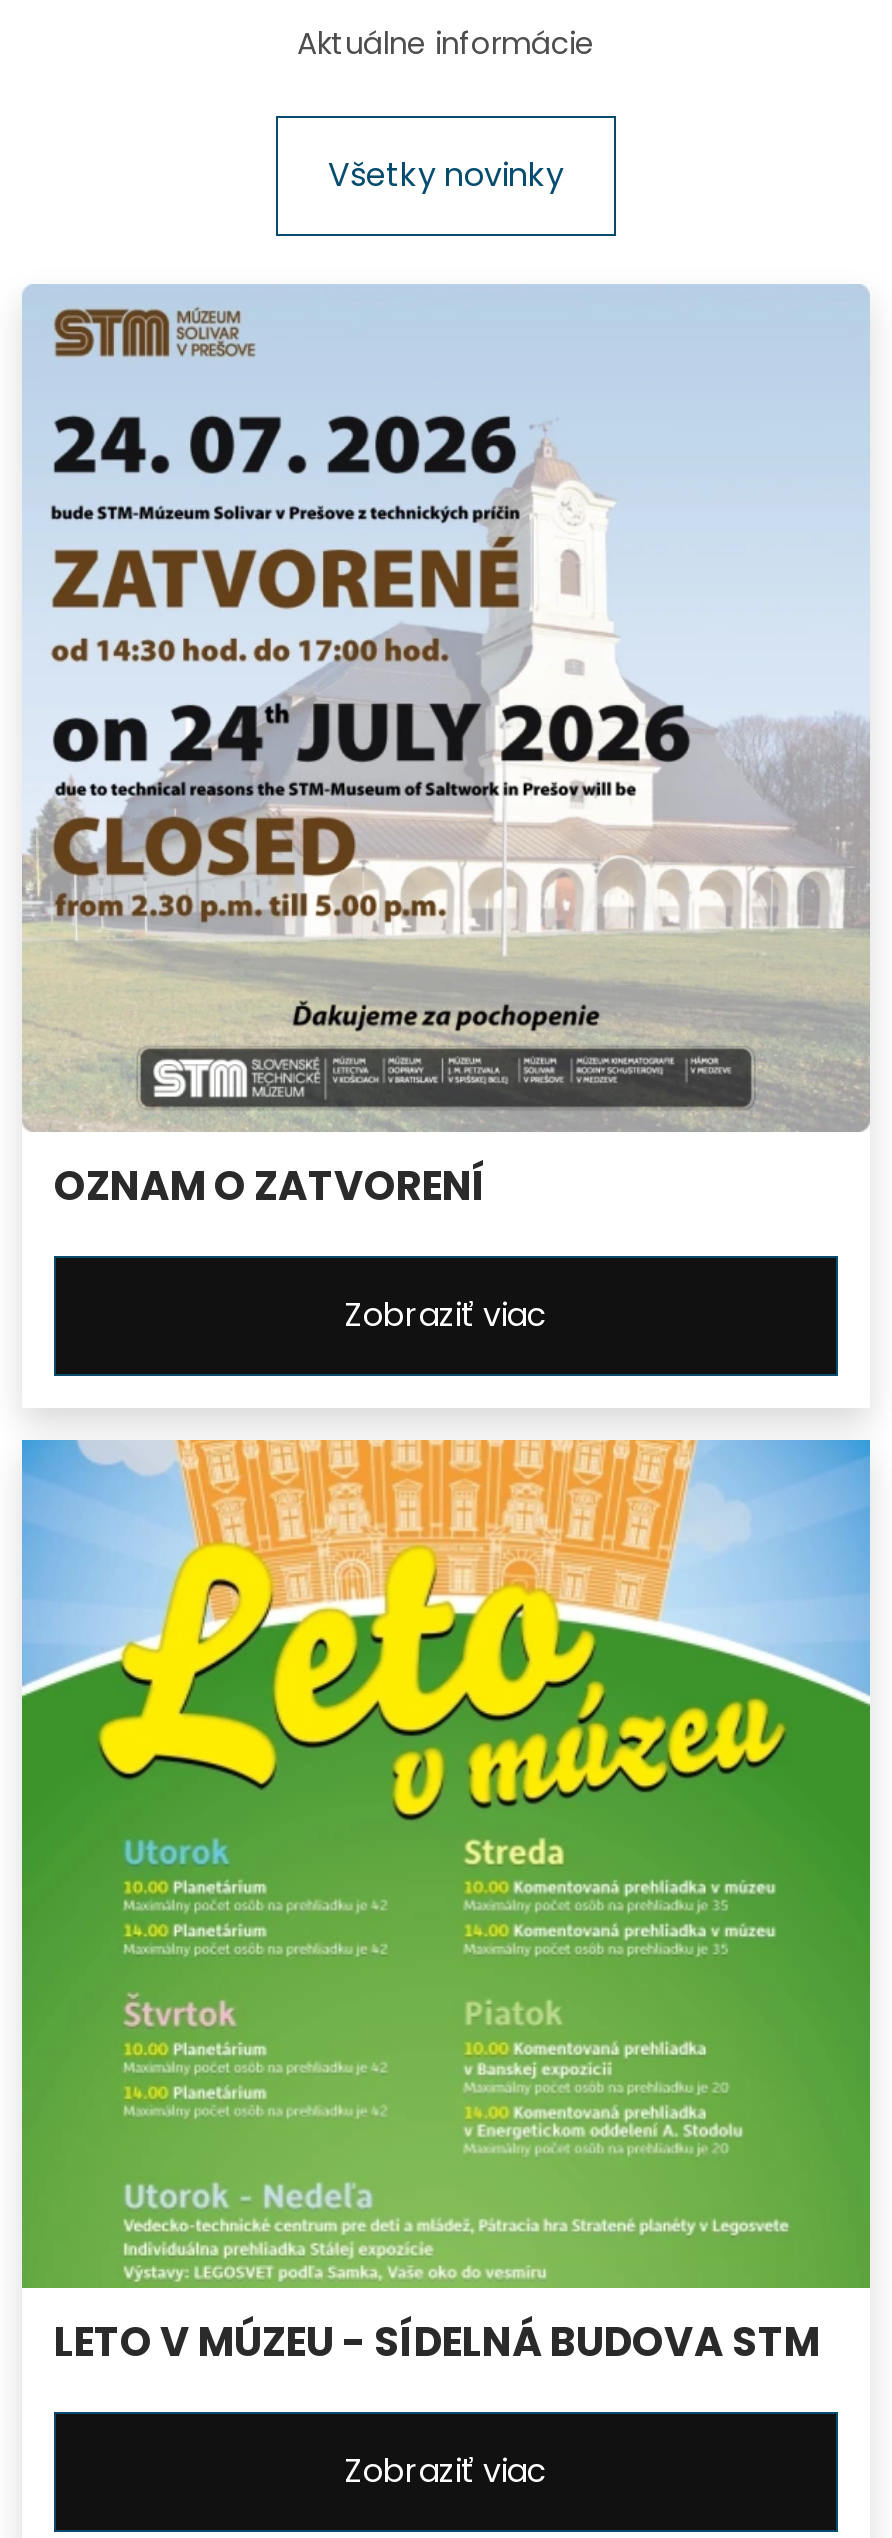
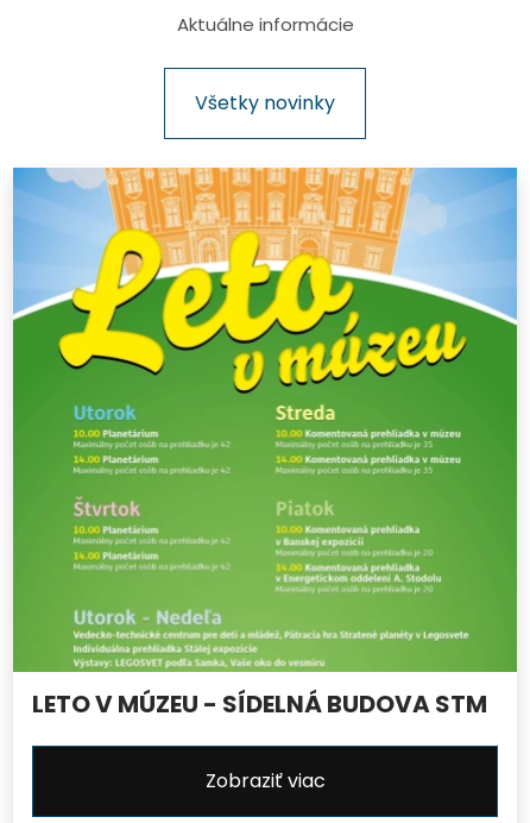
- [image]
- OZNAM O ZATVORENÍ
- Zobraziť viac
